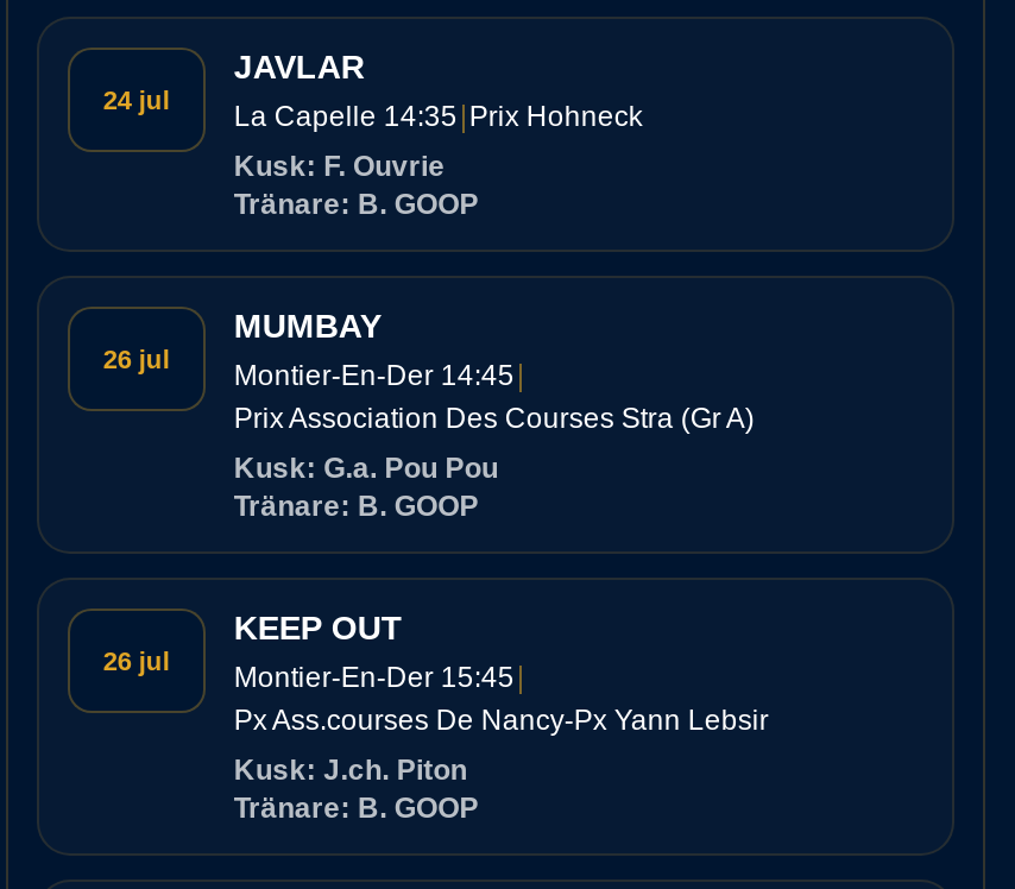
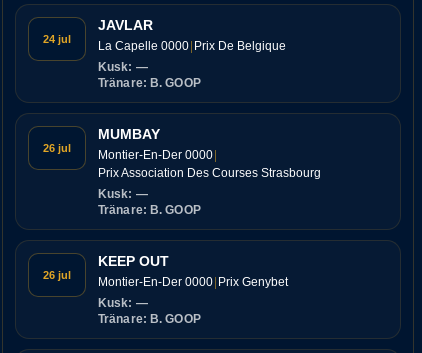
- La Capelle 14:35 Prix Hohneck
+ La Capelle 0000 Prix De Belgique

- Kusk: F. Ouvrie
+ Kusk: —

- Montier-En-Der 14:45
- Prix Association Des Courses Stra (Gr A)
+ Montier-En-Der 0000
+ Prix Association Des Courses Strasbourg

- Kusk: G.a. Pou Pou
+ Kusk: —

- Montier-En-Der 15:45
- Px Ass.courses De Nancy-Px Yann Lebsir
+ Montier-En-Der 0000 Prix Genybet

- Kusk: J.ch. Piton
+ Kusk: —
